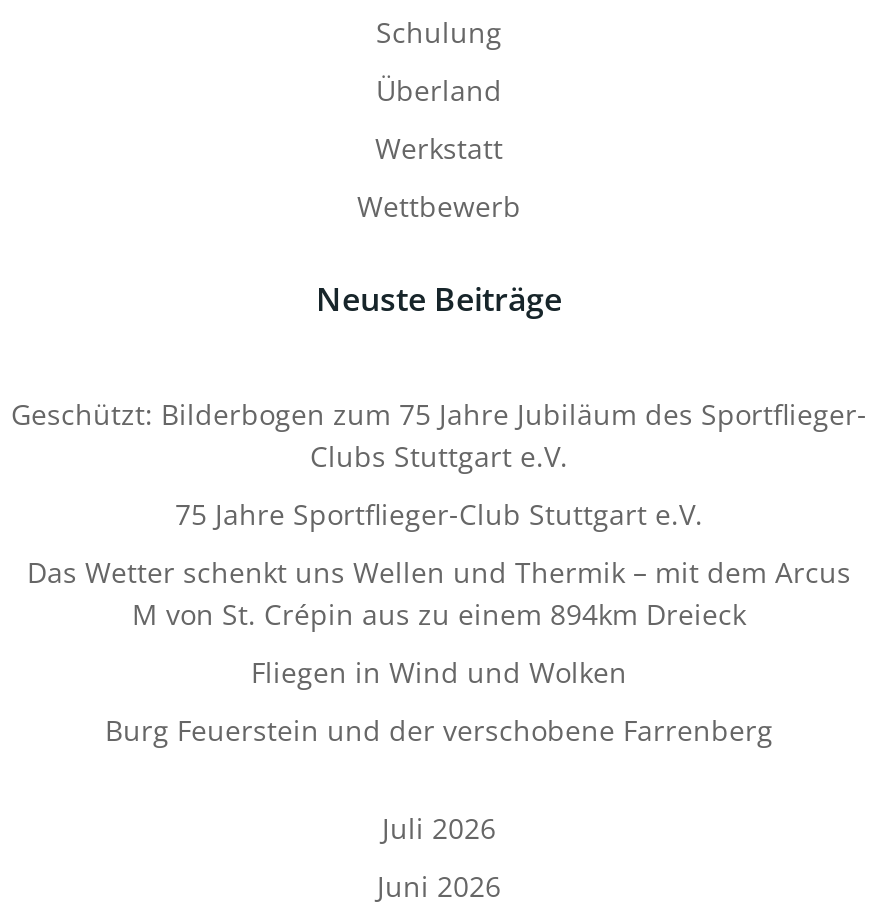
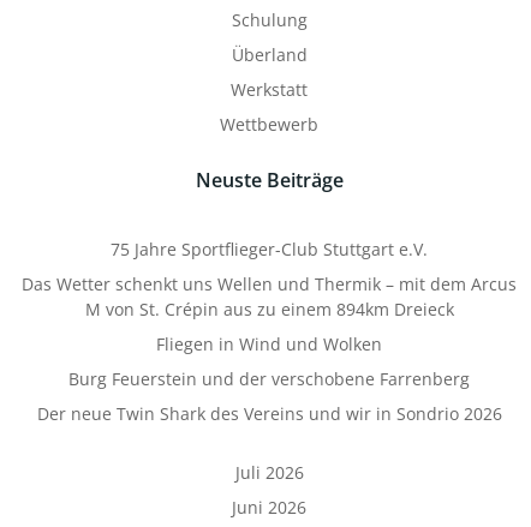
- Geschützt: Bilderbogen zum 75 Jahre Jubiläum des Sportflieger-
- Clubs Stuttgart e.V.

moved up: 75 Jahre Sportflieger-Club Stuttgart e.V. | Das Wetter schenkt uns Wellen und Thermik – mit dem Arcus | M von St. Crépin aus zu einem 894km Dreieck | Fliegen in Wind und Wolken | Burg Feuerstein und der verschobene Farrenberg

+ Der neue Twin Shark des Vereins und wir in Sondrio 2026
